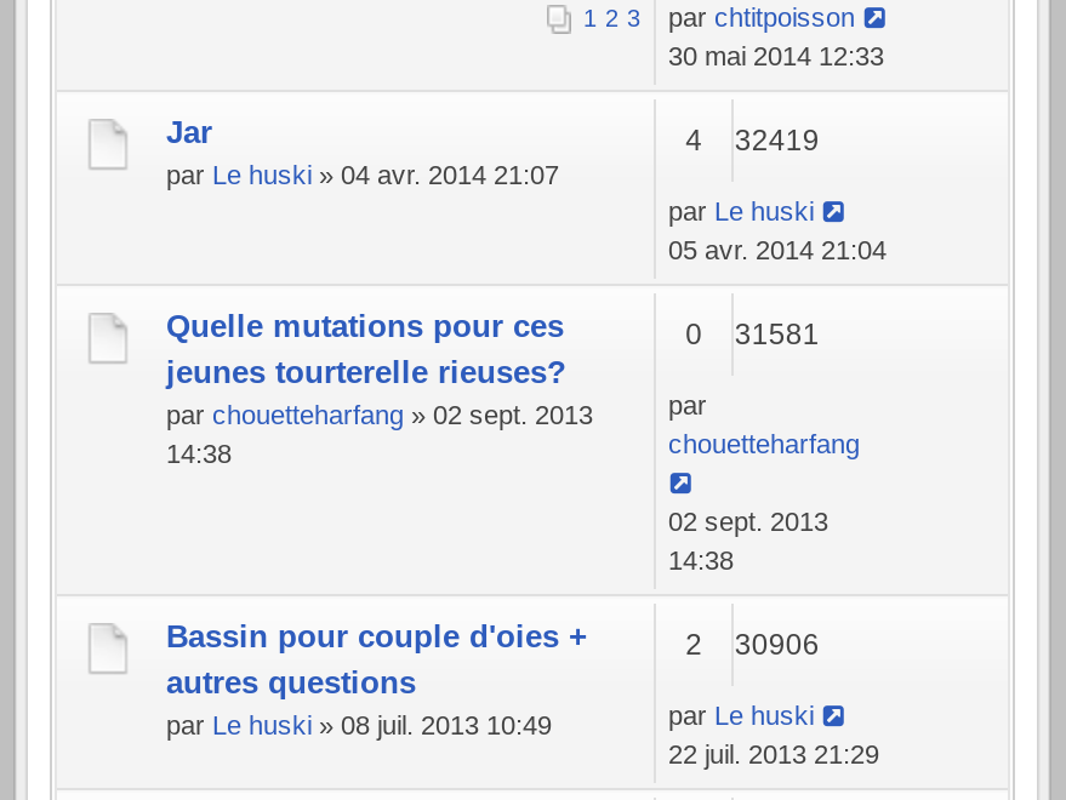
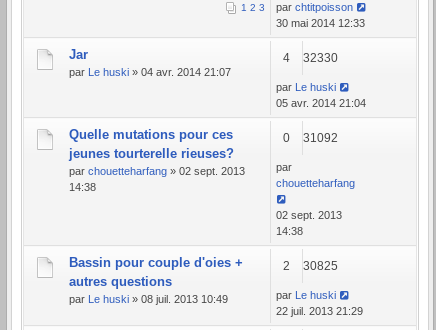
- 4 32419
+ 4 32330

- 0 31581
+ 0 31092

- 2 30906
+ 2 30825
